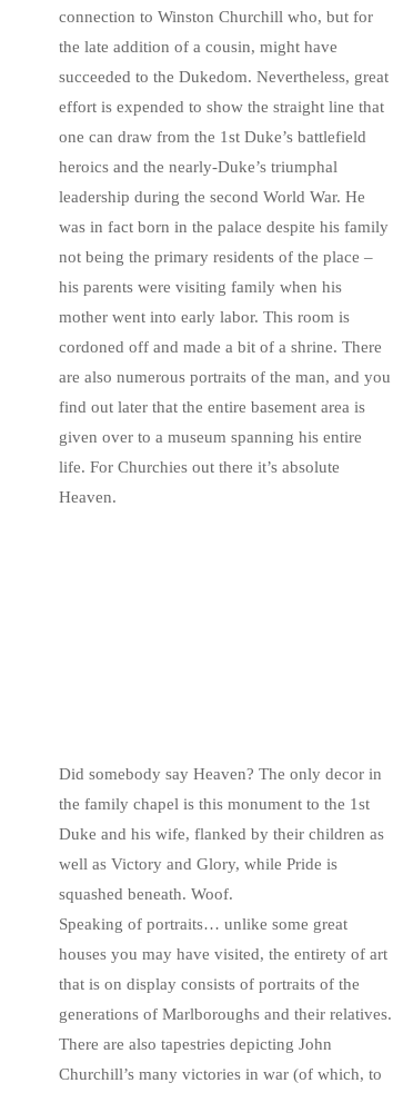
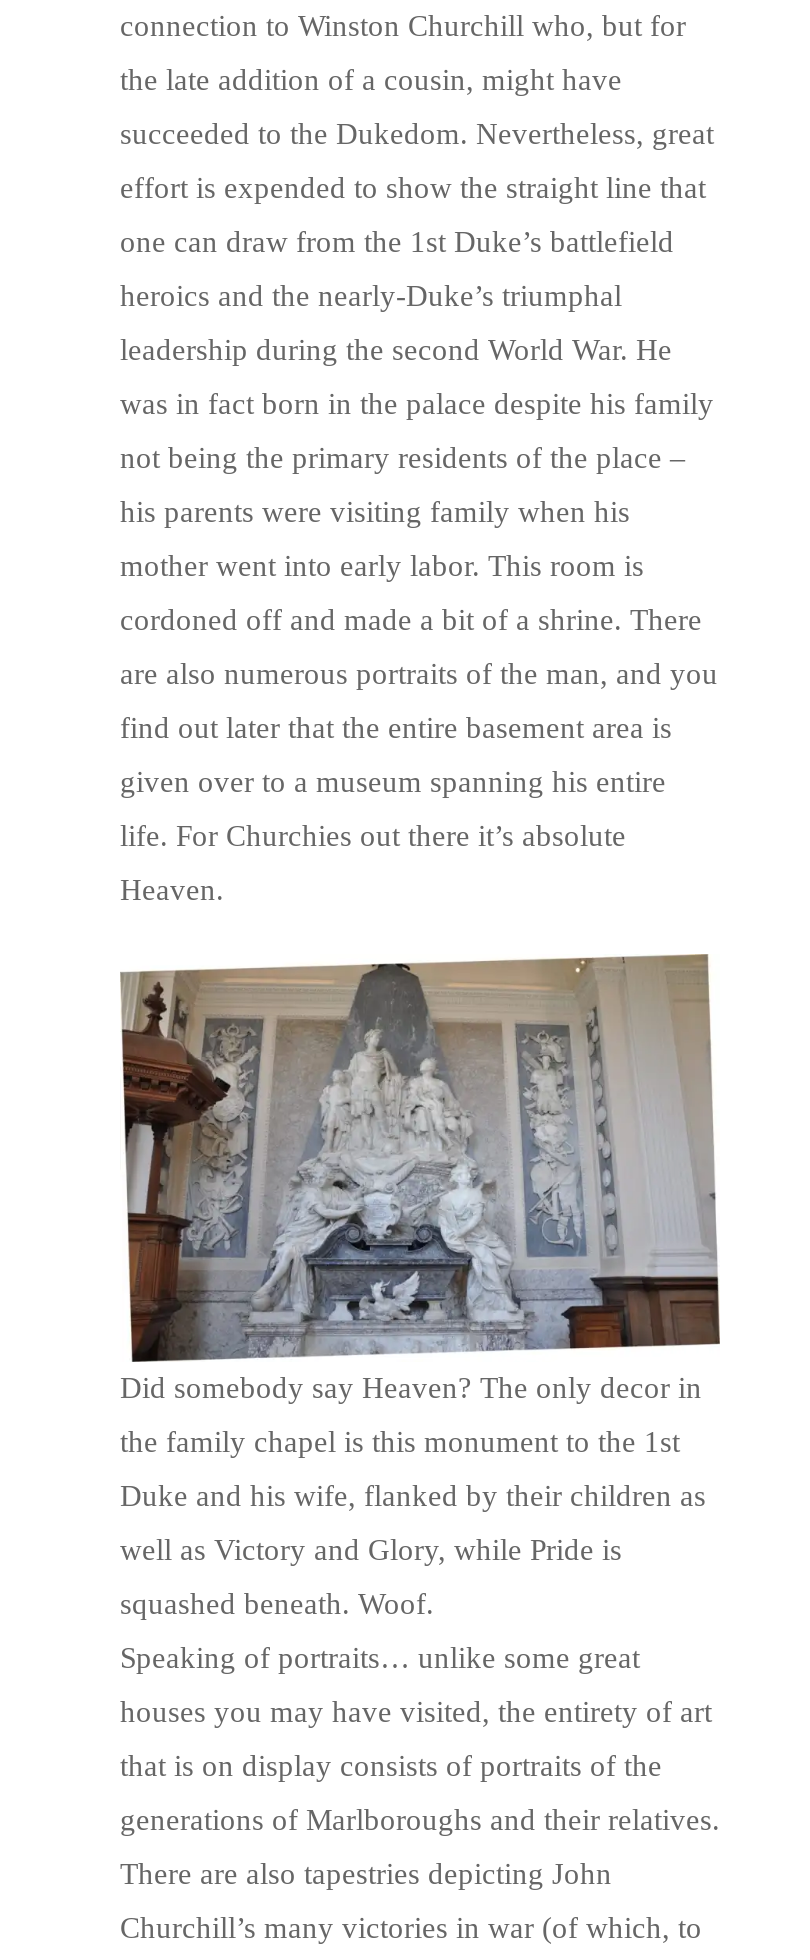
+ [image]
